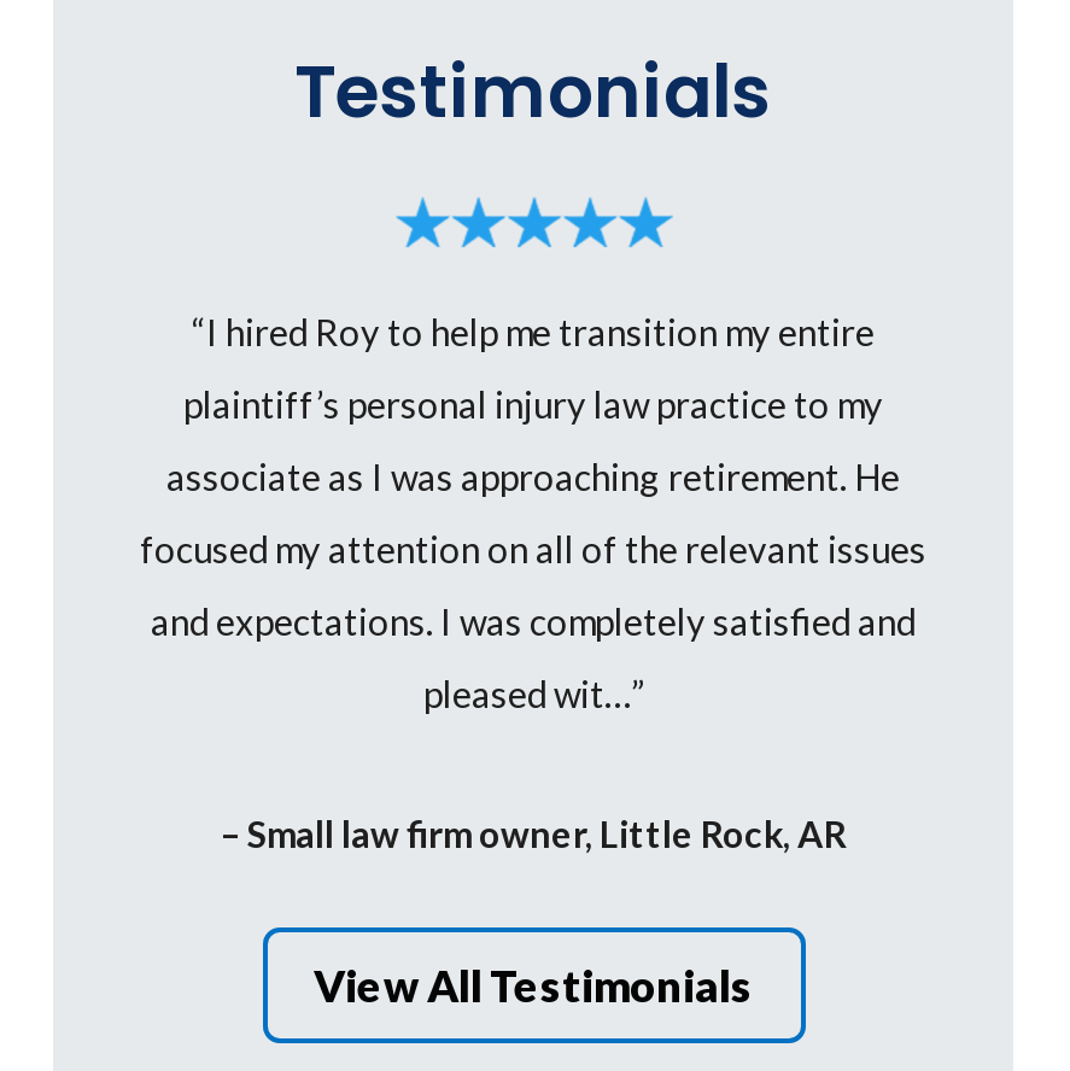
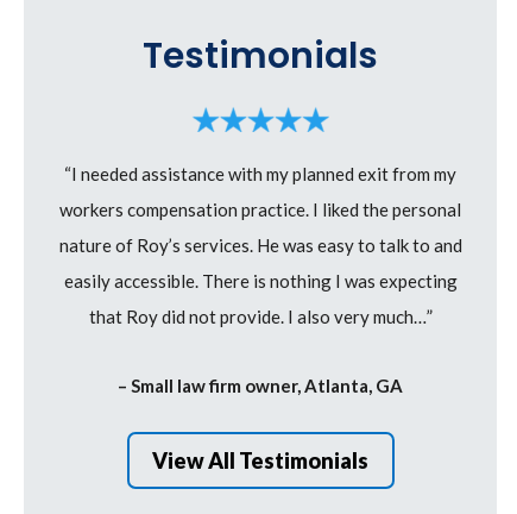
- “I hired Roy to help me transition my entire
- plaintiff’s personal injury law practice to my
- associate as I was approaching retirement. He
- focused my attention on all of the relevant issues
- and expectations. I was completely satisfied and
- pleased wit…”
- – Small law firm owner, Little Rock, AR
+ “I needed assistance with my planned exit from my
+ workers compensation practice. I liked the personal
+ nature of Roy’s services. He was easy to talk to and
+ easily accessible. There is nothing I was expecting
+ that Roy did not provide. I also very much…”
+ – Small law firm owner, Atlanta, GA
